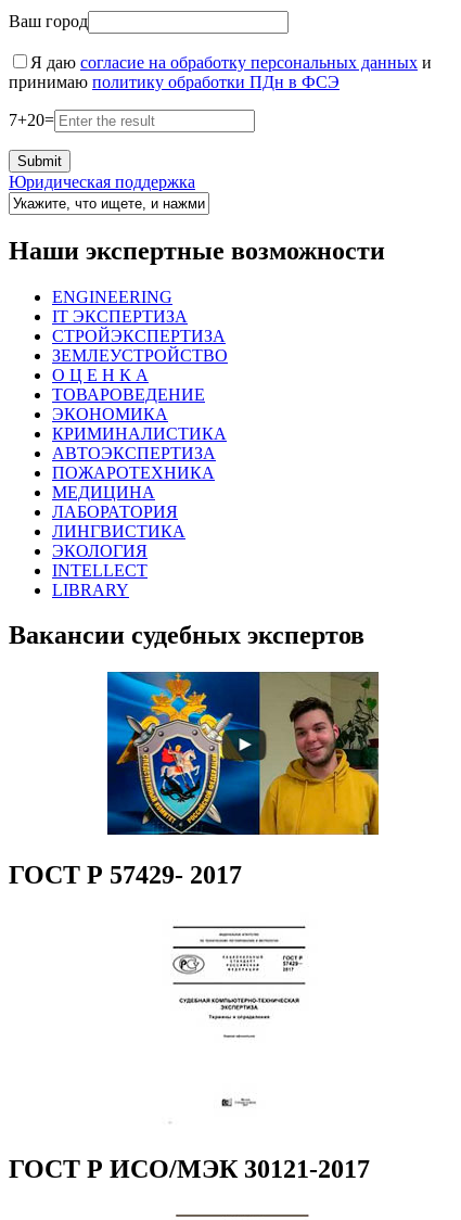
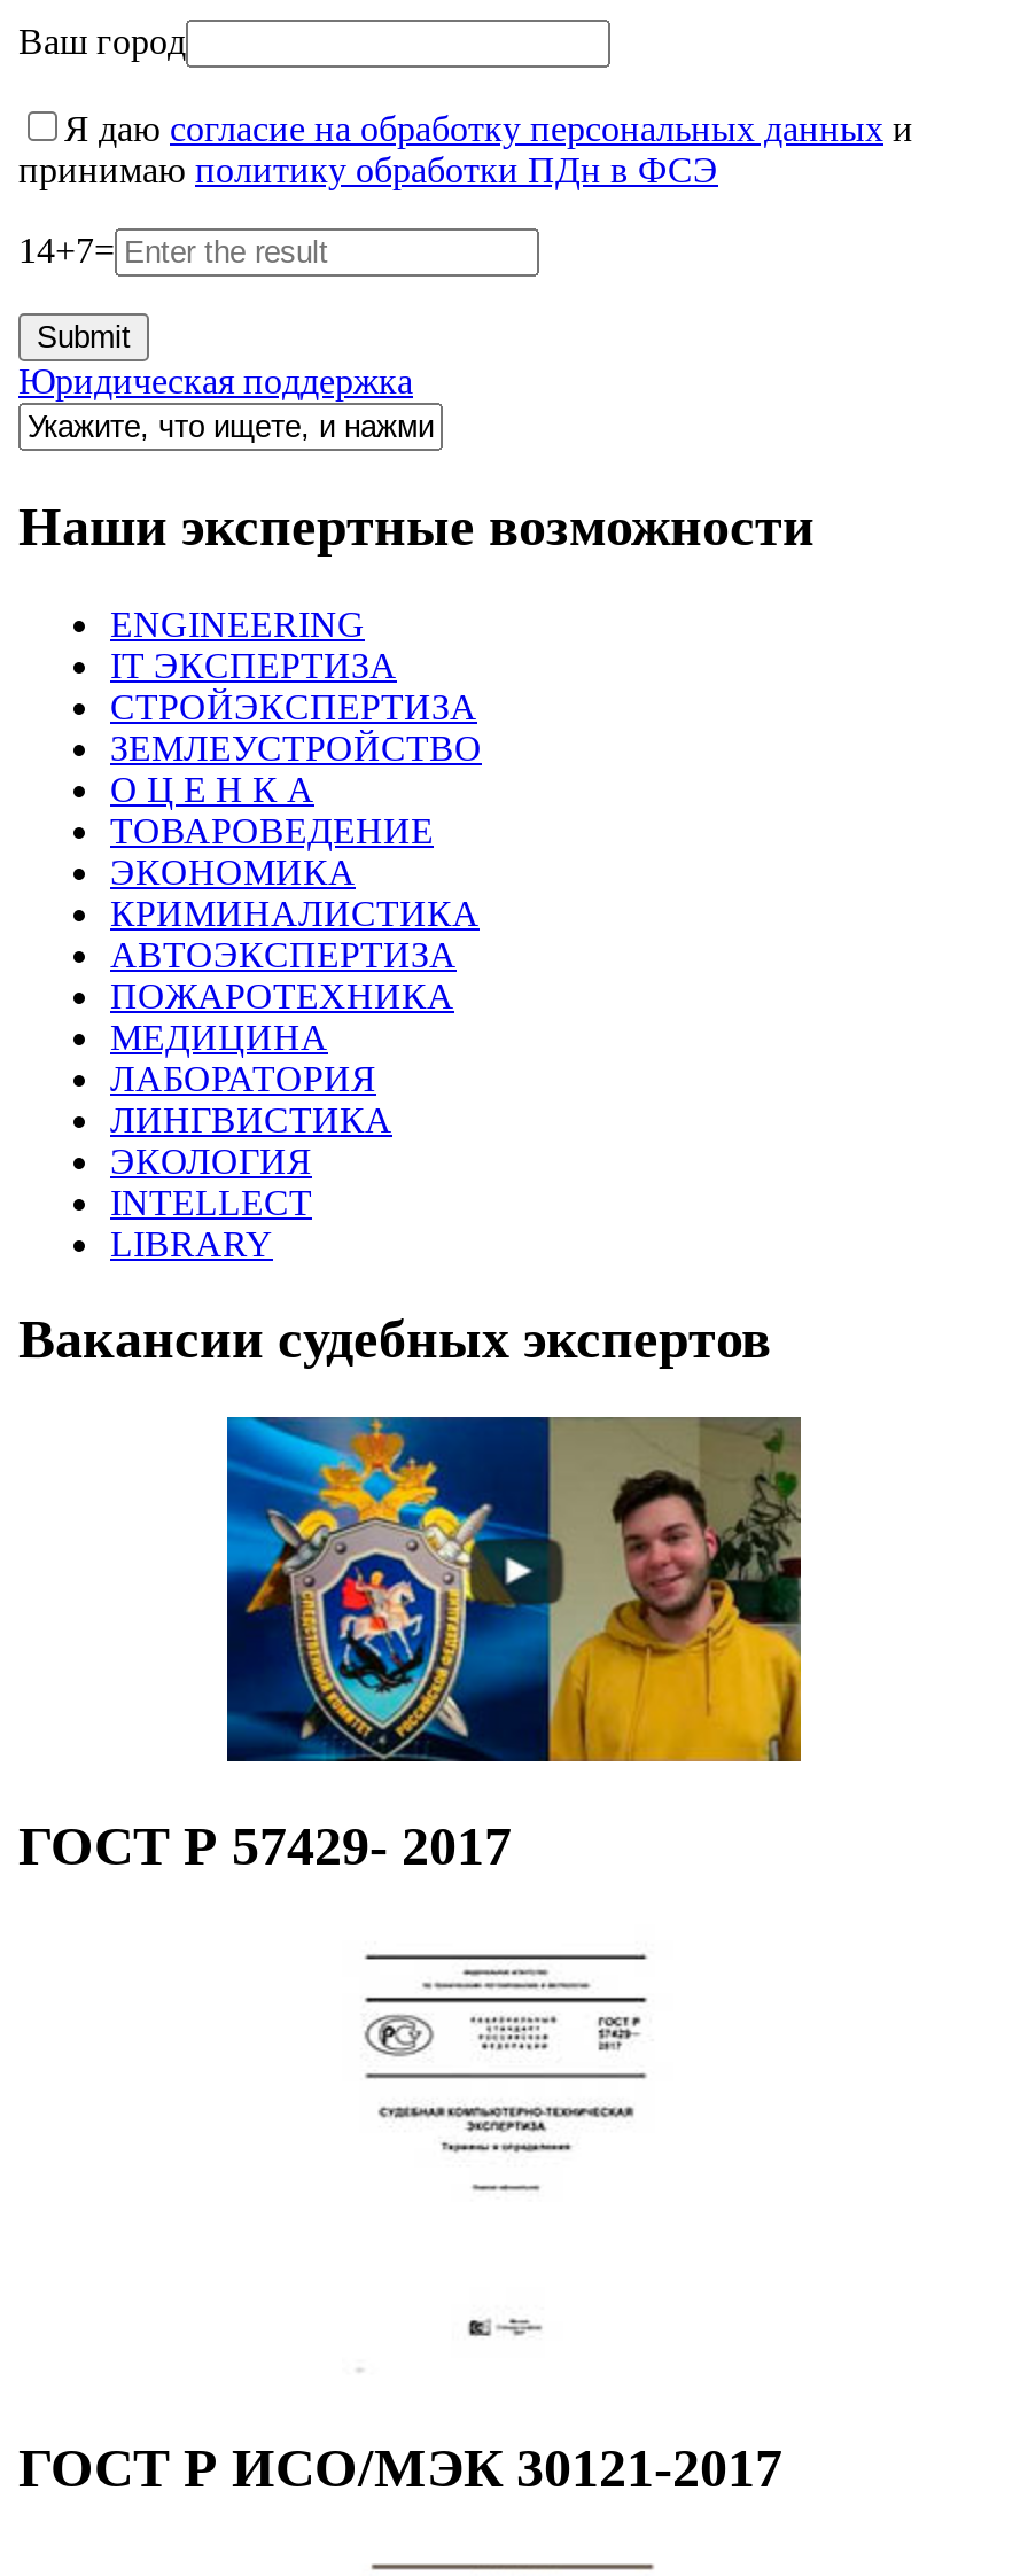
- 7+20=
+ 14+7=
